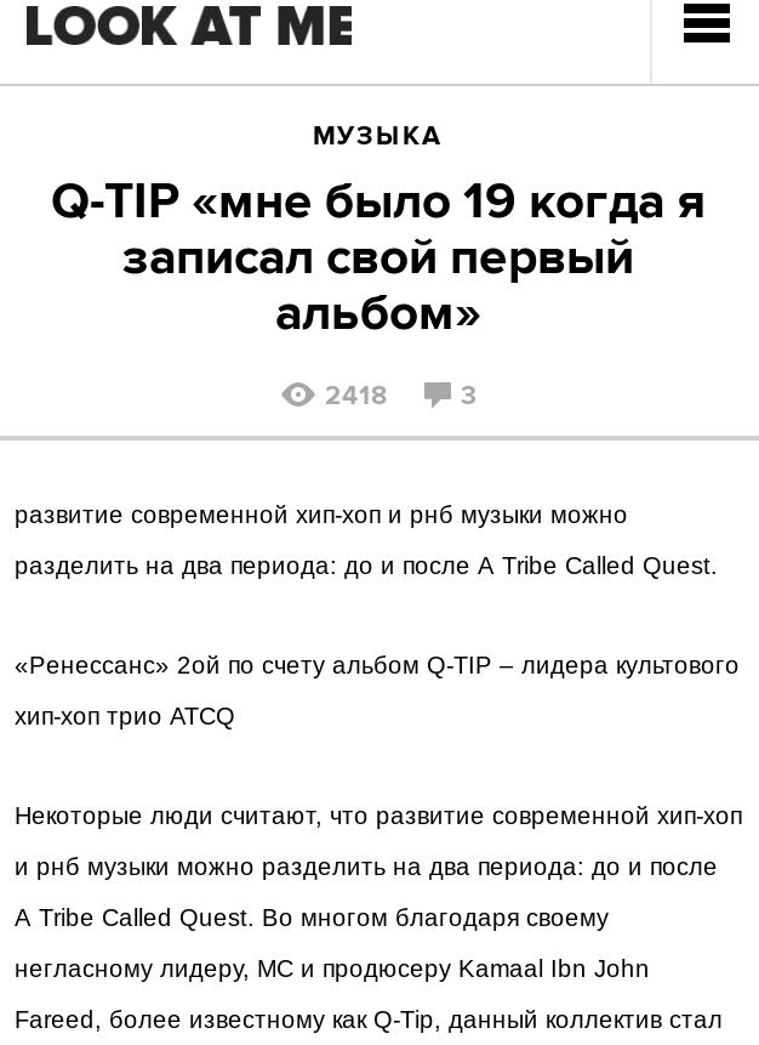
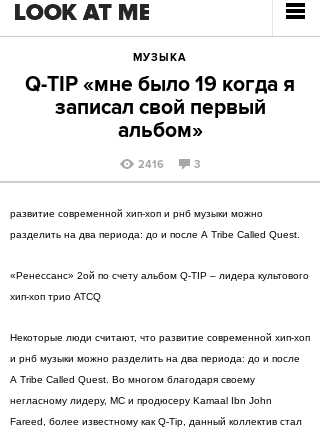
- 2418
+ 2416
